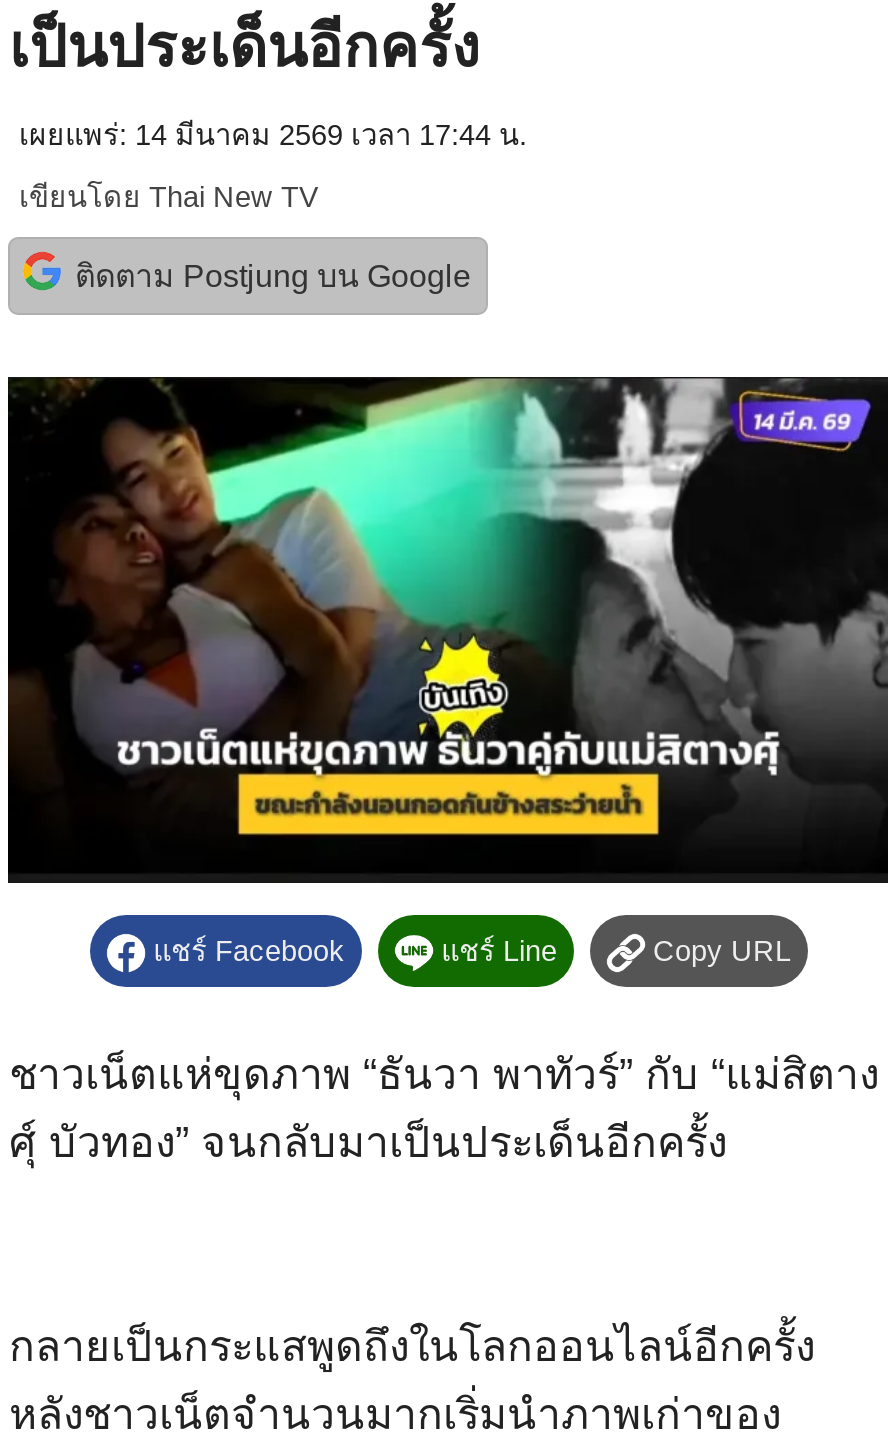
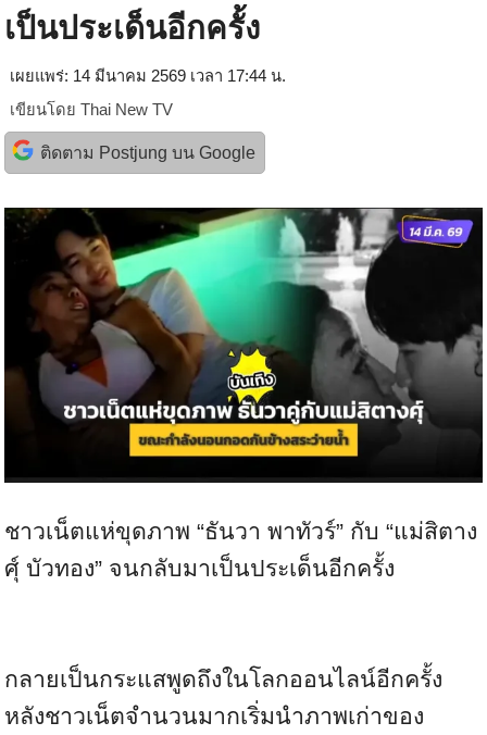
- แชร์ Facebook
- แชร์ Line
- Copy URL
